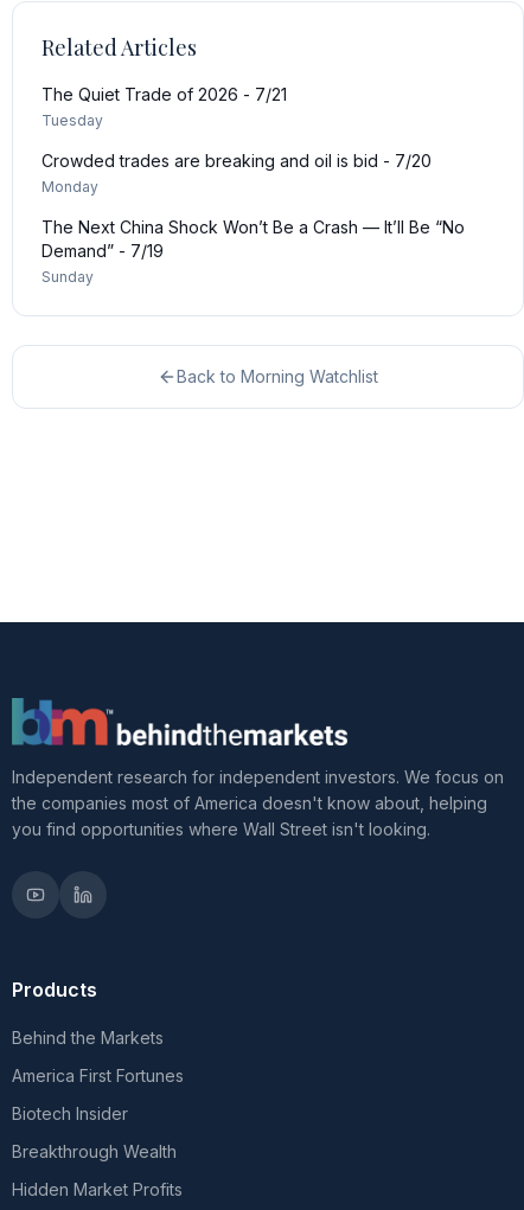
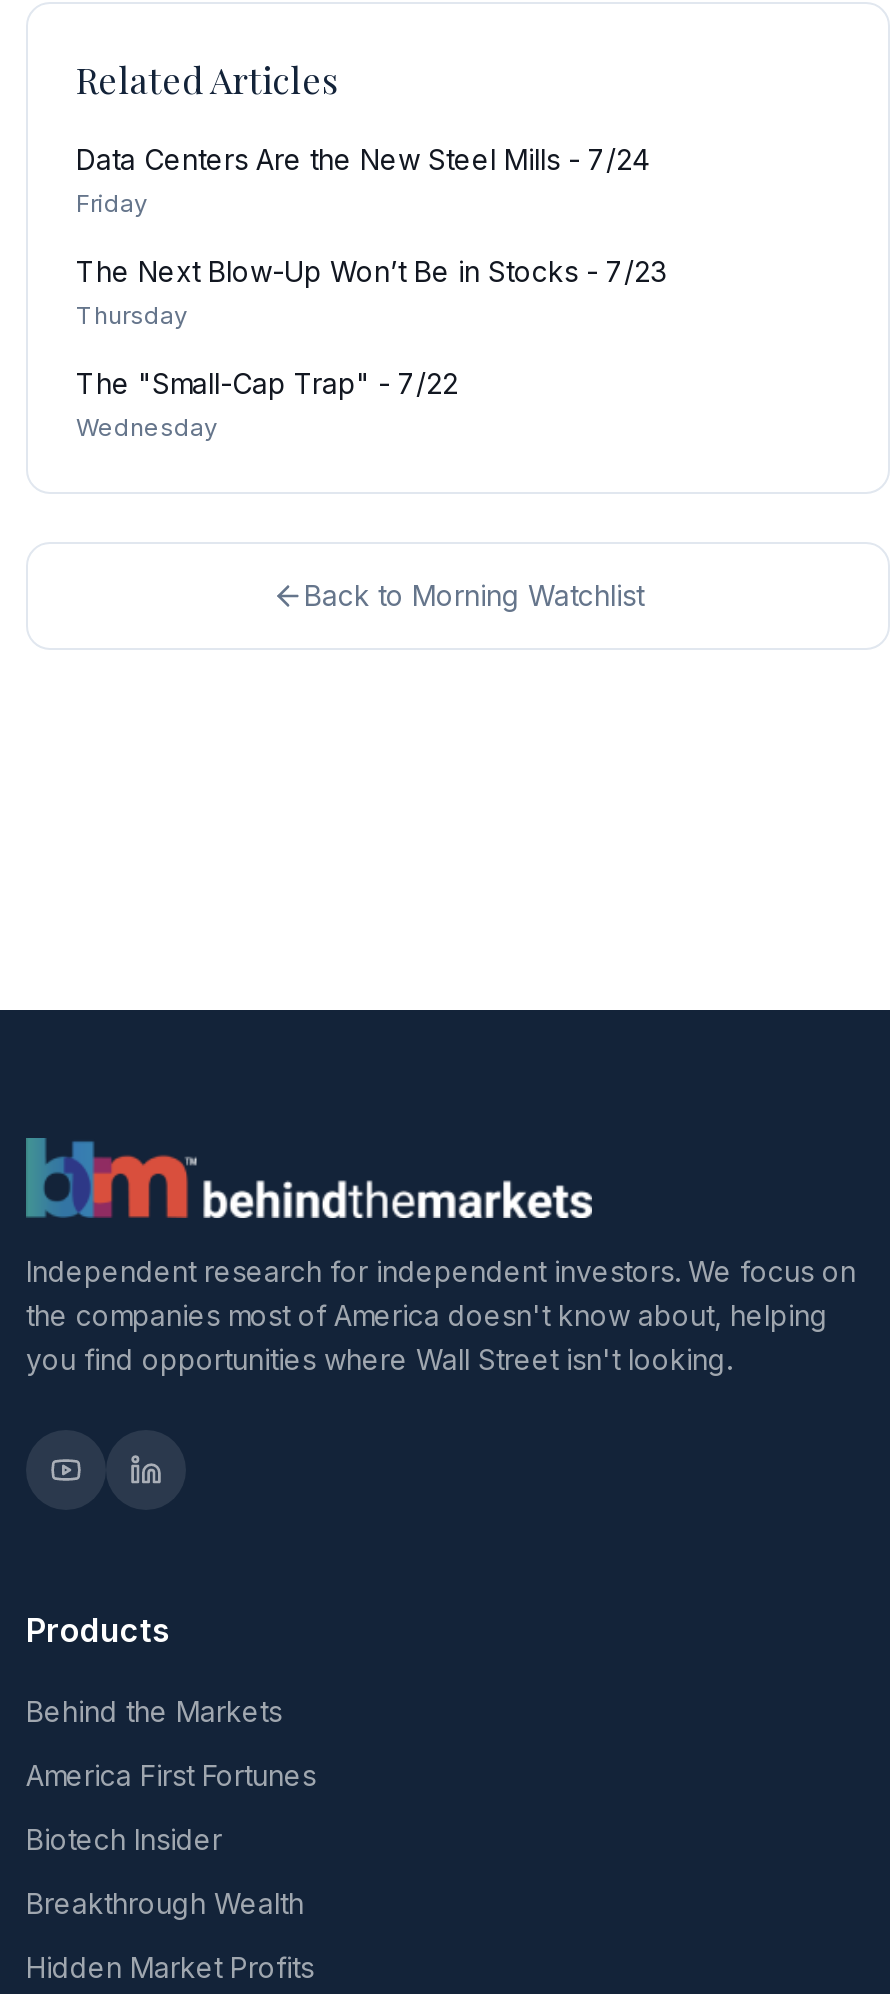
- The Quiet Trade of 2026 - 7/21
- Tuesday
+ Data Centers Are the New Steel Mills - 7/24
+ Friday

- Crowded trades are breaking and oil is bid - 7/20
- Monday
+ The Next Blow-Up Won’t Be in Stocks - 7/23
+ Thursday

- The Next China Shock Won’t Be a Crash — It’ll Be “No
- Demand” - 7/19
- Sunday
+ The "Small-Cap Trap" - 7/22
+ Wednesday
